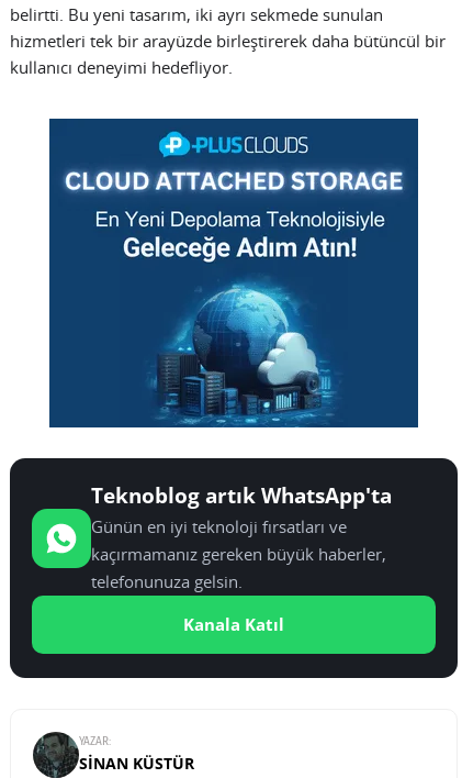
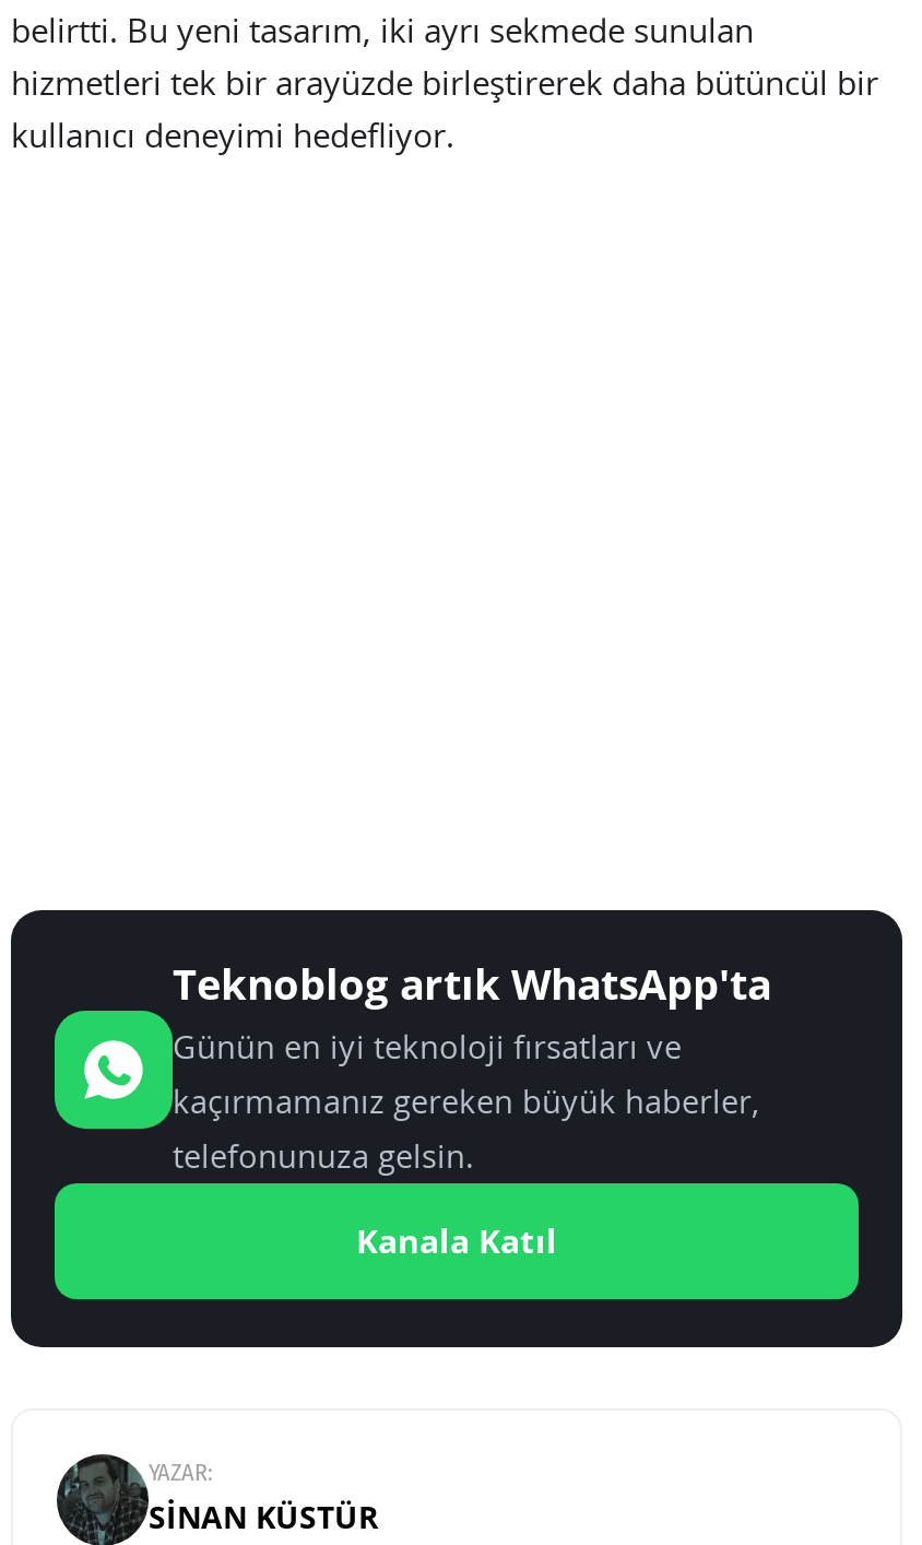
- [image]
